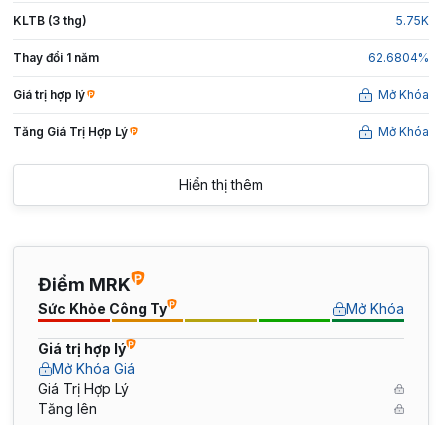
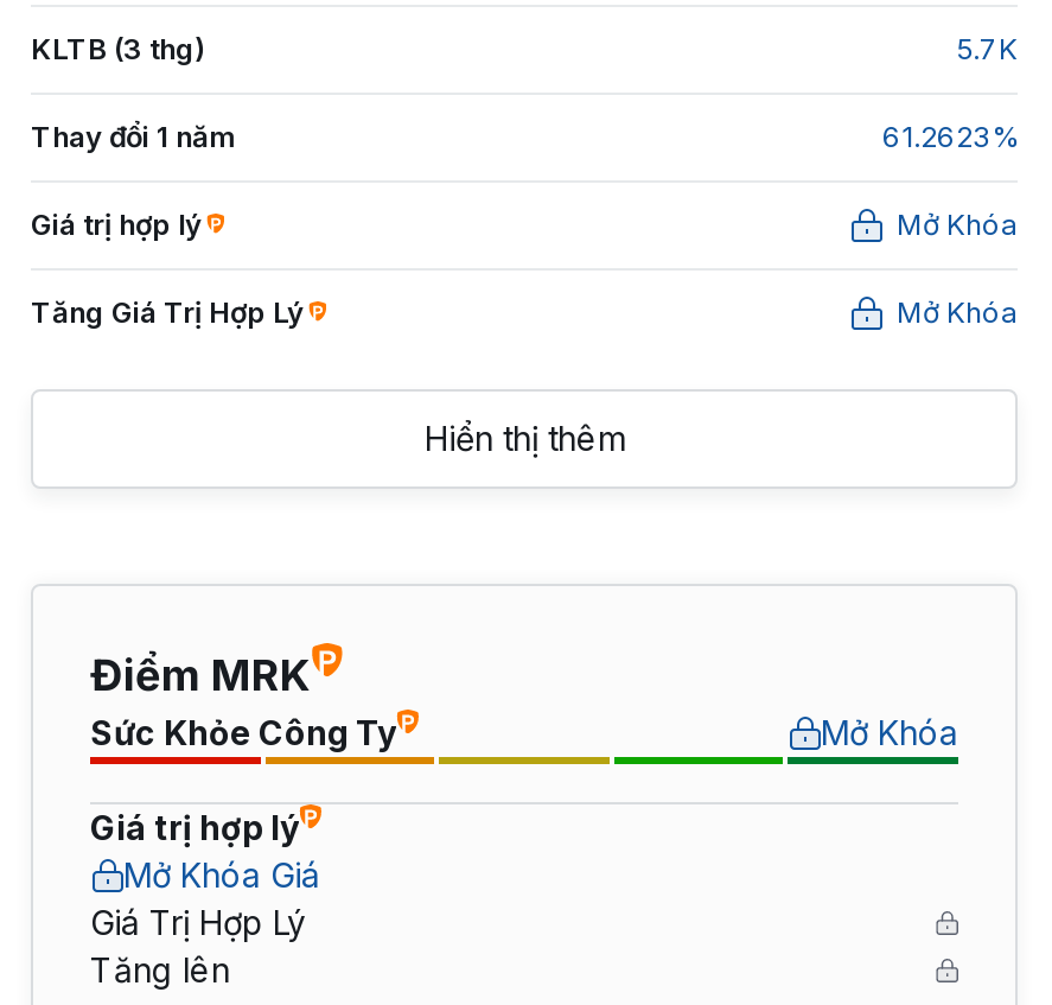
- 5.75 K
+ 5.7 K

- 62.6804%
+ 61.2623%
